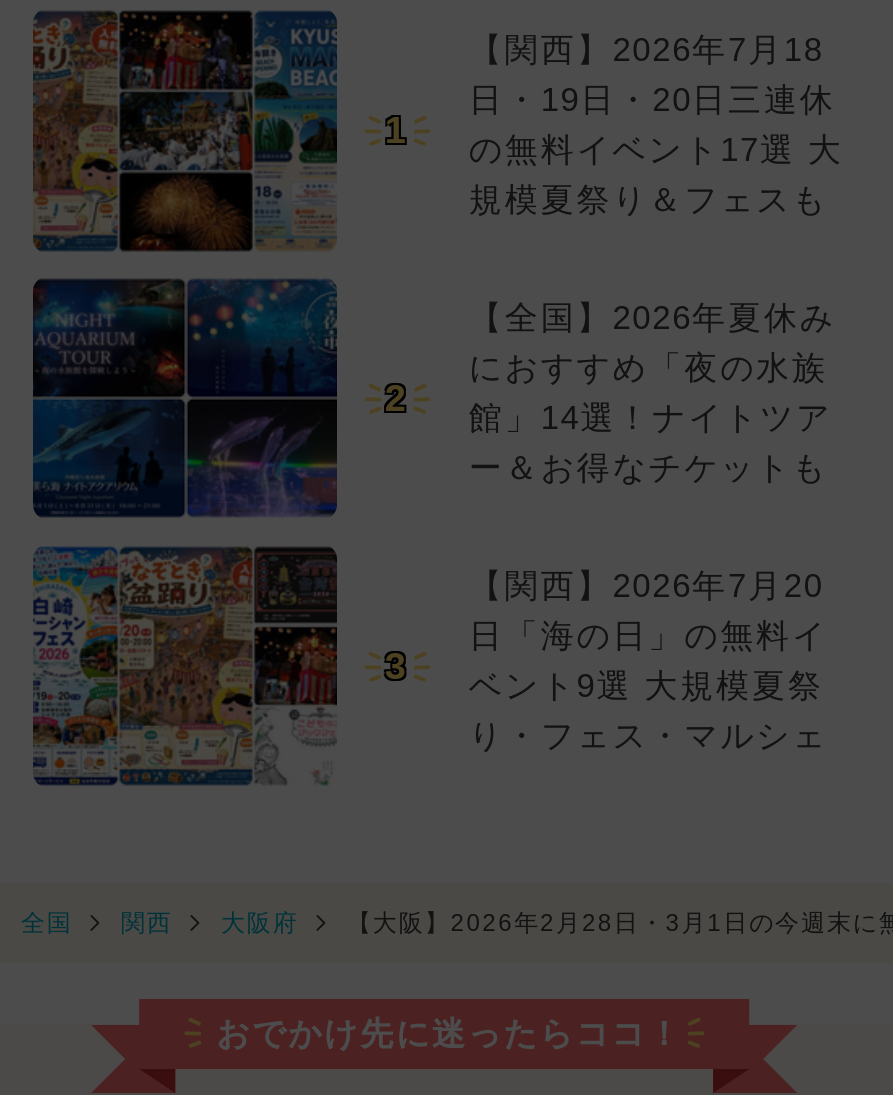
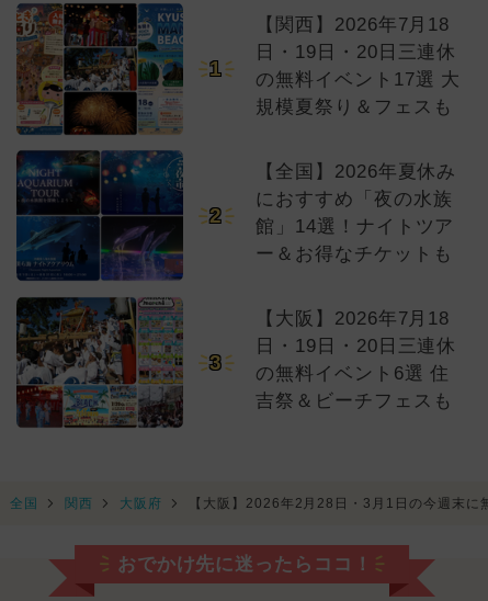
- [image]
+ [image]

- 【関西】2026年7月20
- 日「海の日」の無料イ
- ベント9選 大規模夏祭
- り・フェス・マルシェ
+ 【大阪】2026年7月18
+ 日・19日・20日三連休
+ の無料イベント6選 住
+ 吉祭＆ビーチフェスも
